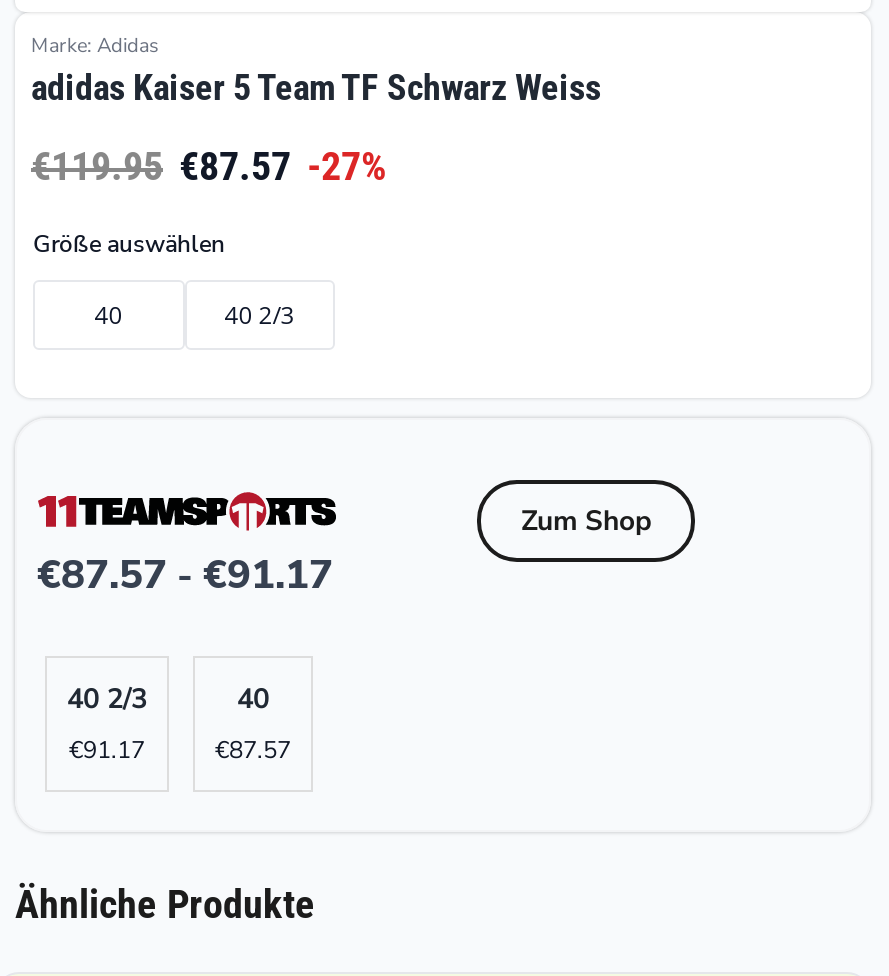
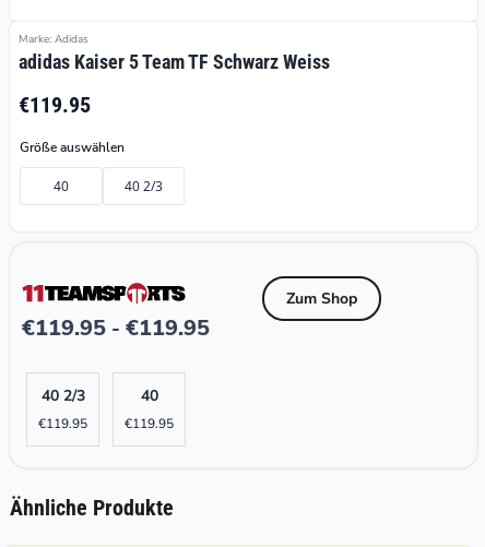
- €119.95 €87.57 -27%
+ €119.95

- €87.57 - €91.17
+ €119.95 - €119.95

- €91.17
+ €119.95

- €87.57
+ €119.95
